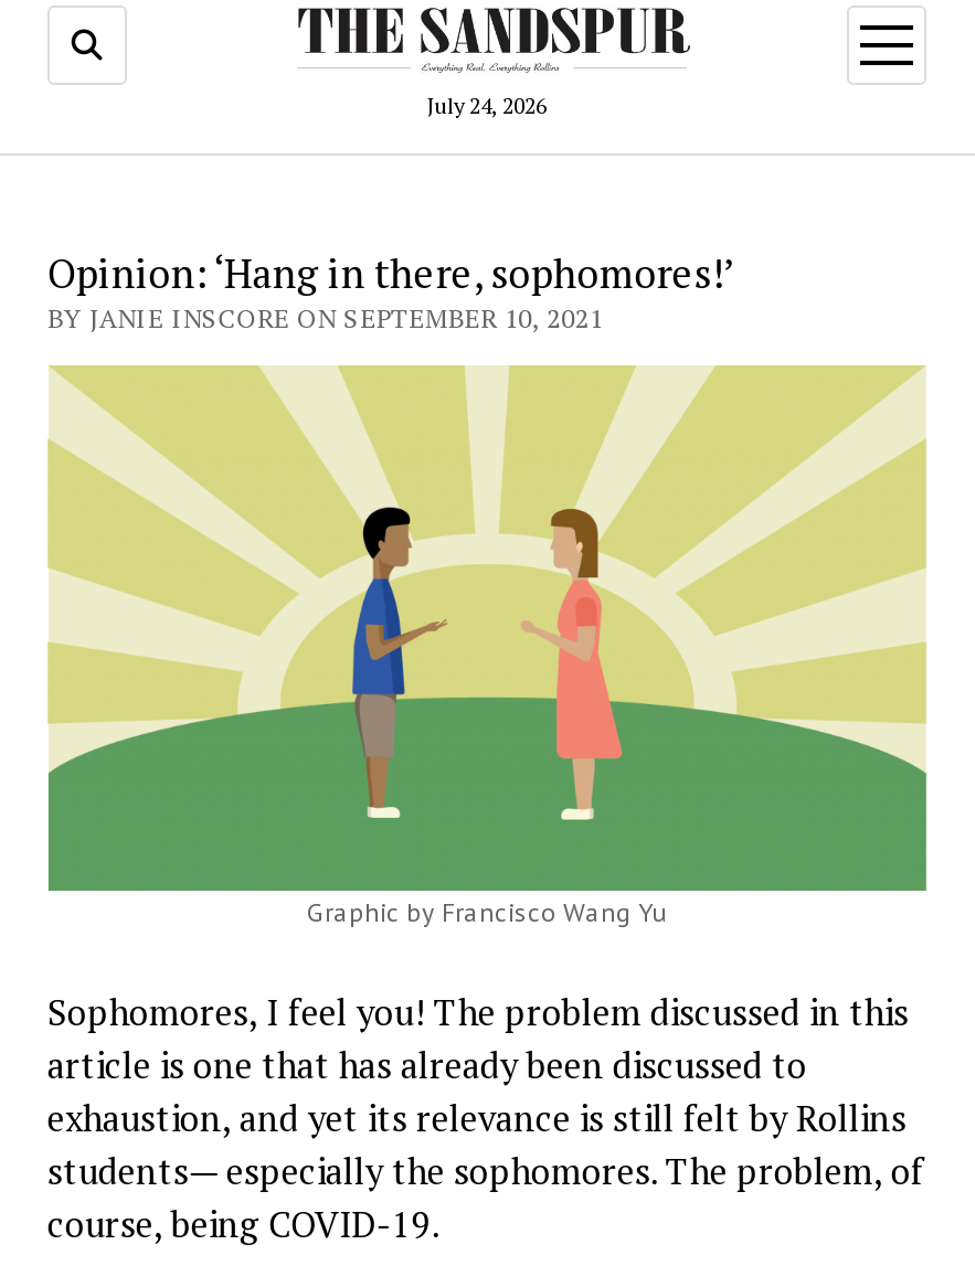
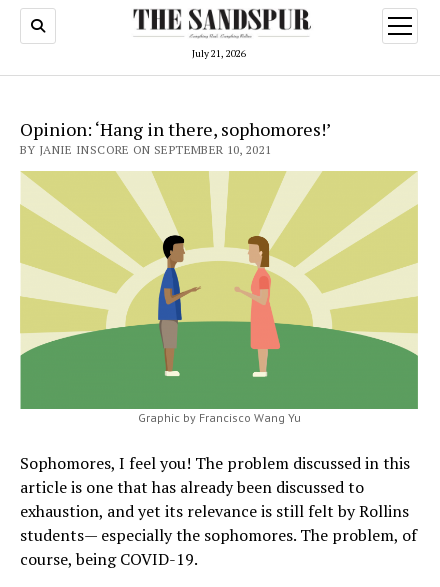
- July 24, 2026
+ July 21, 2026
